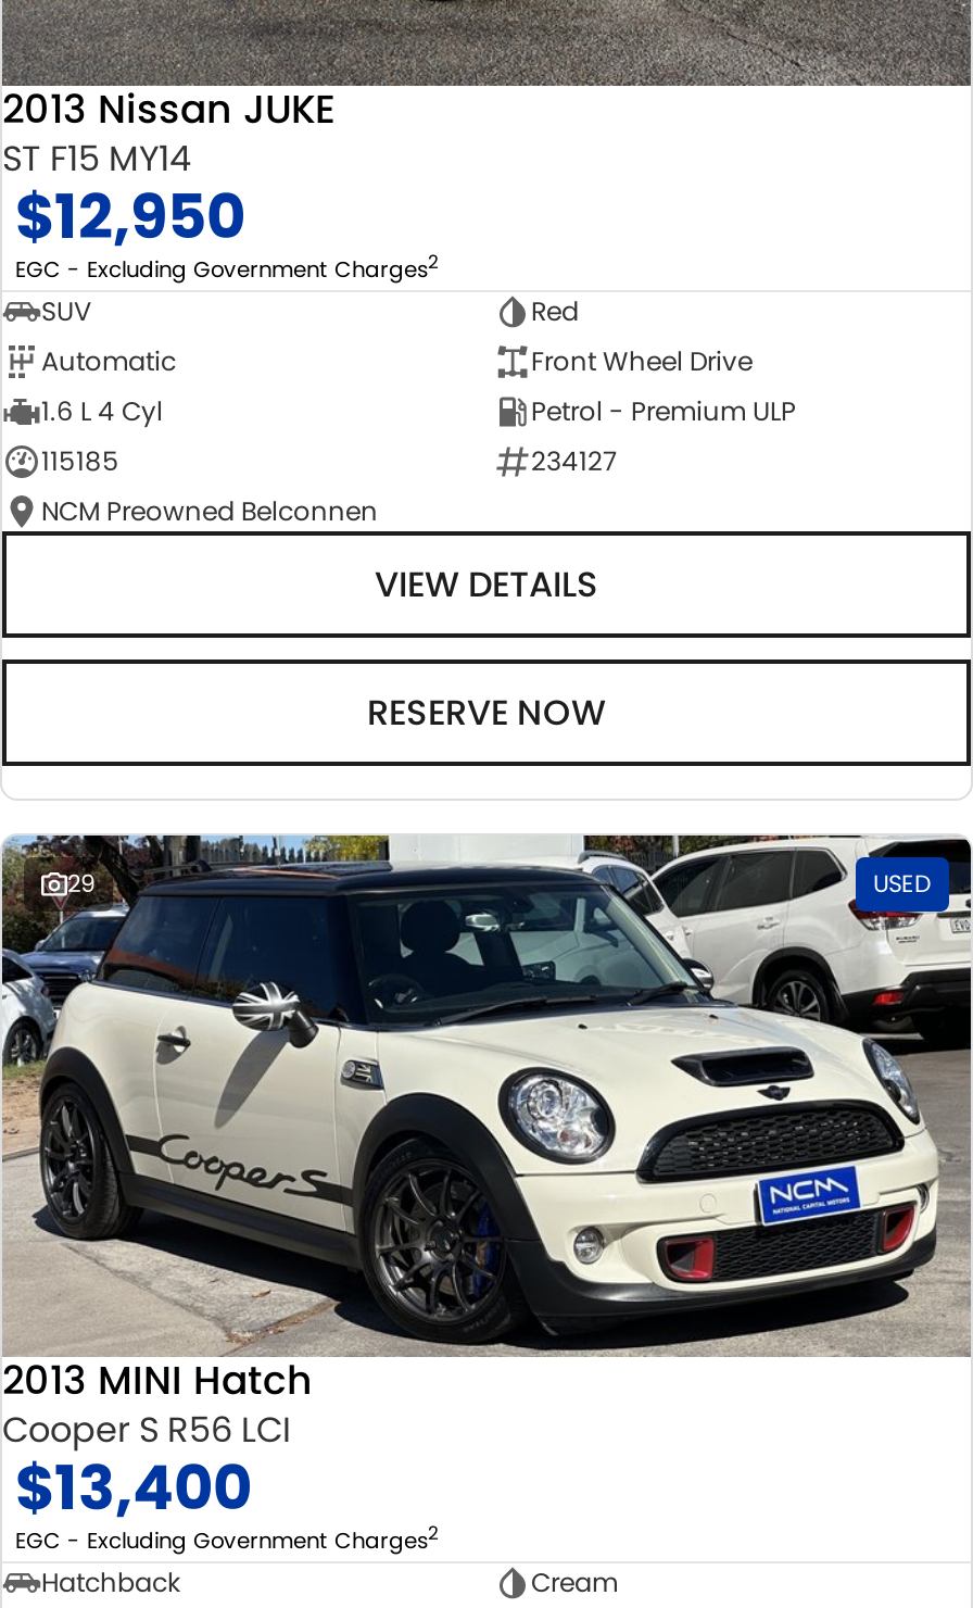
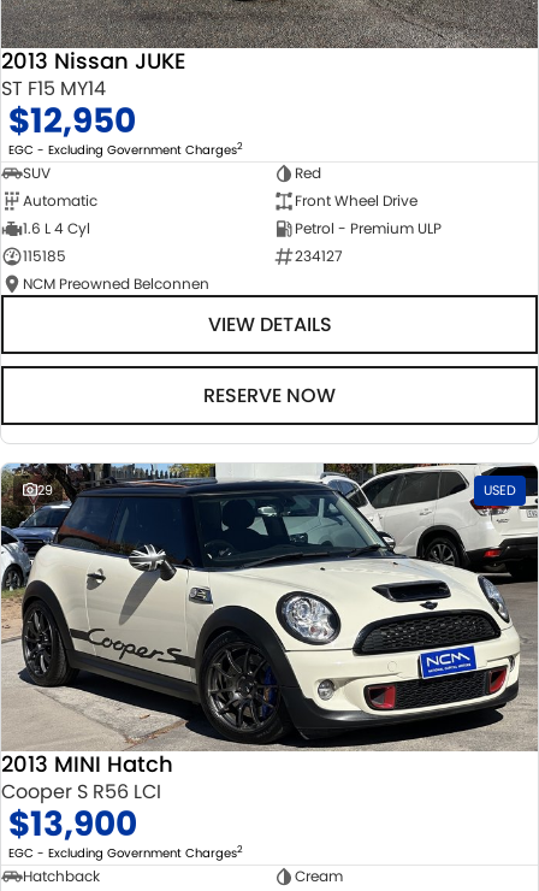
- $13,400
+ $13,900
